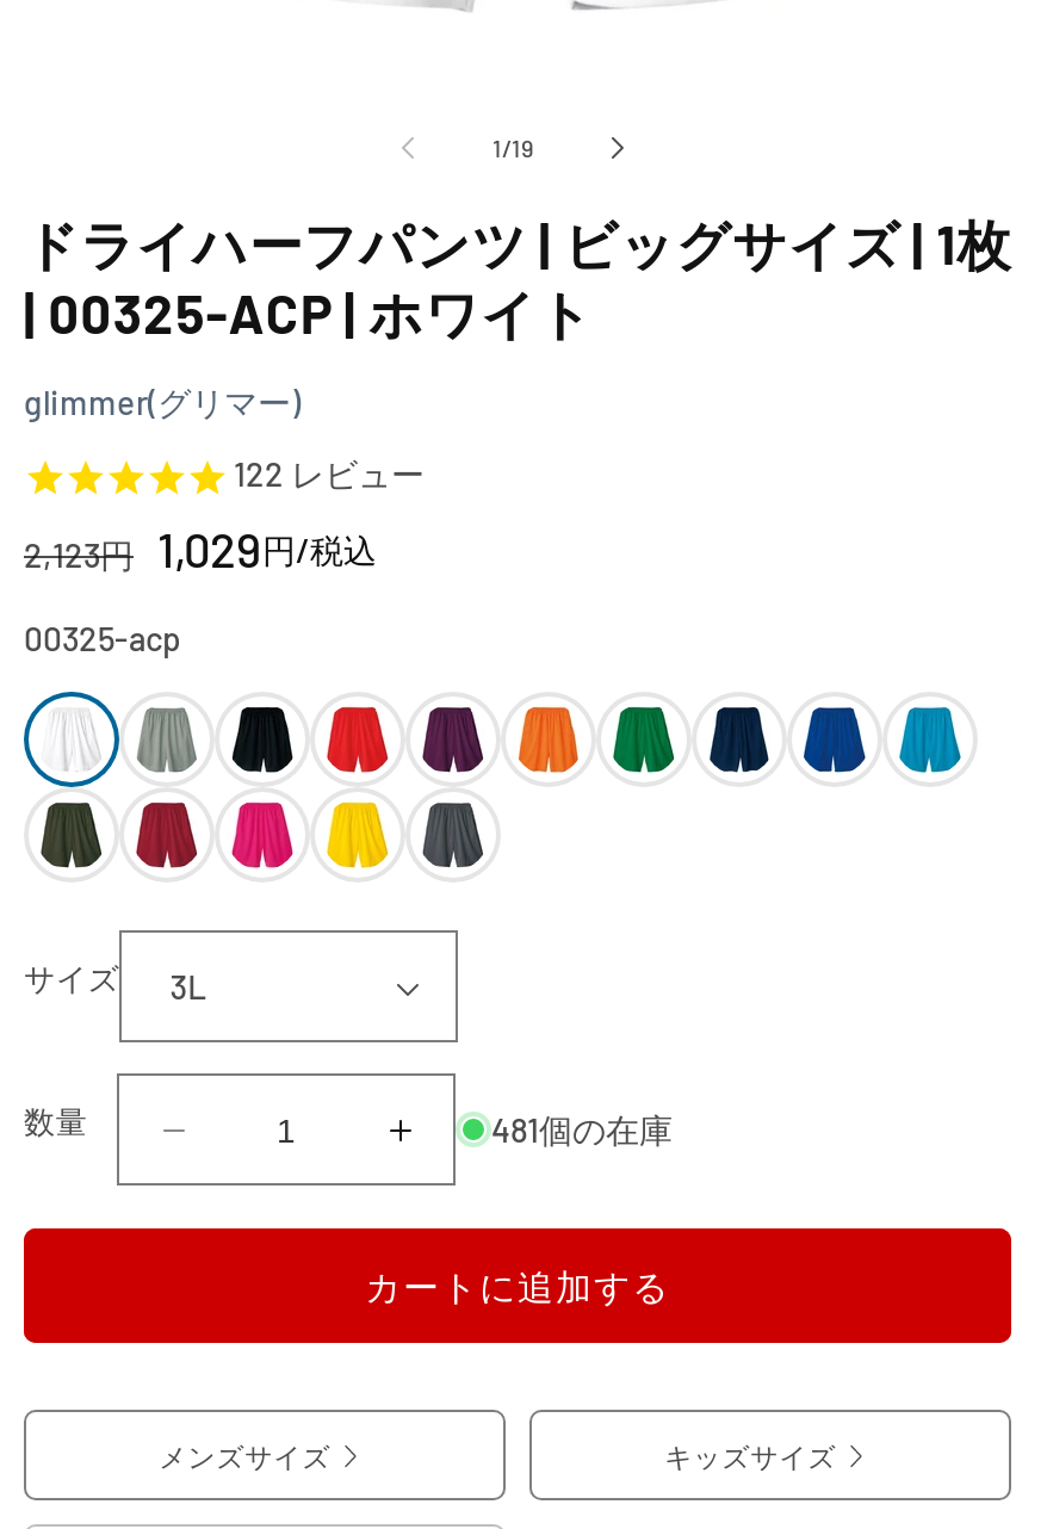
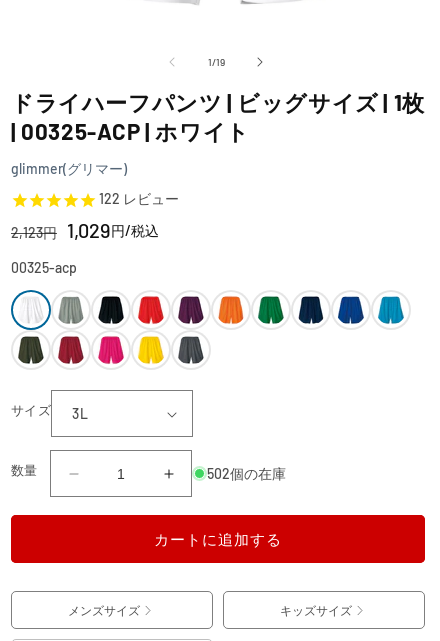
- 481個の在庫
+ 502個の在庫
